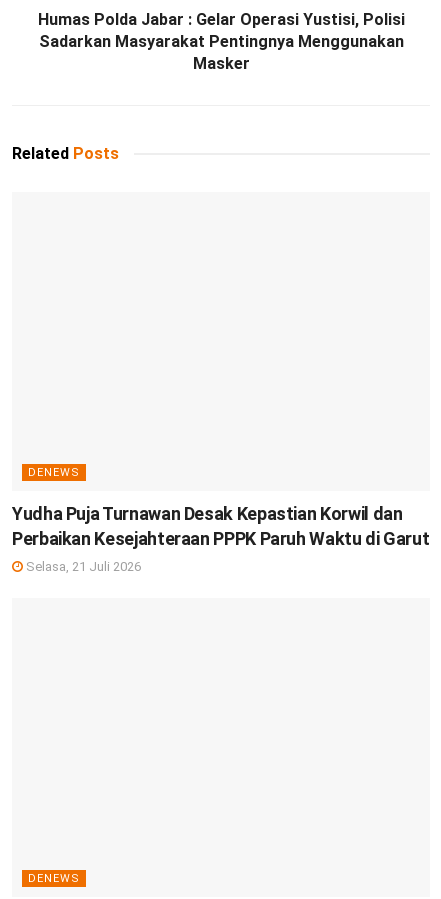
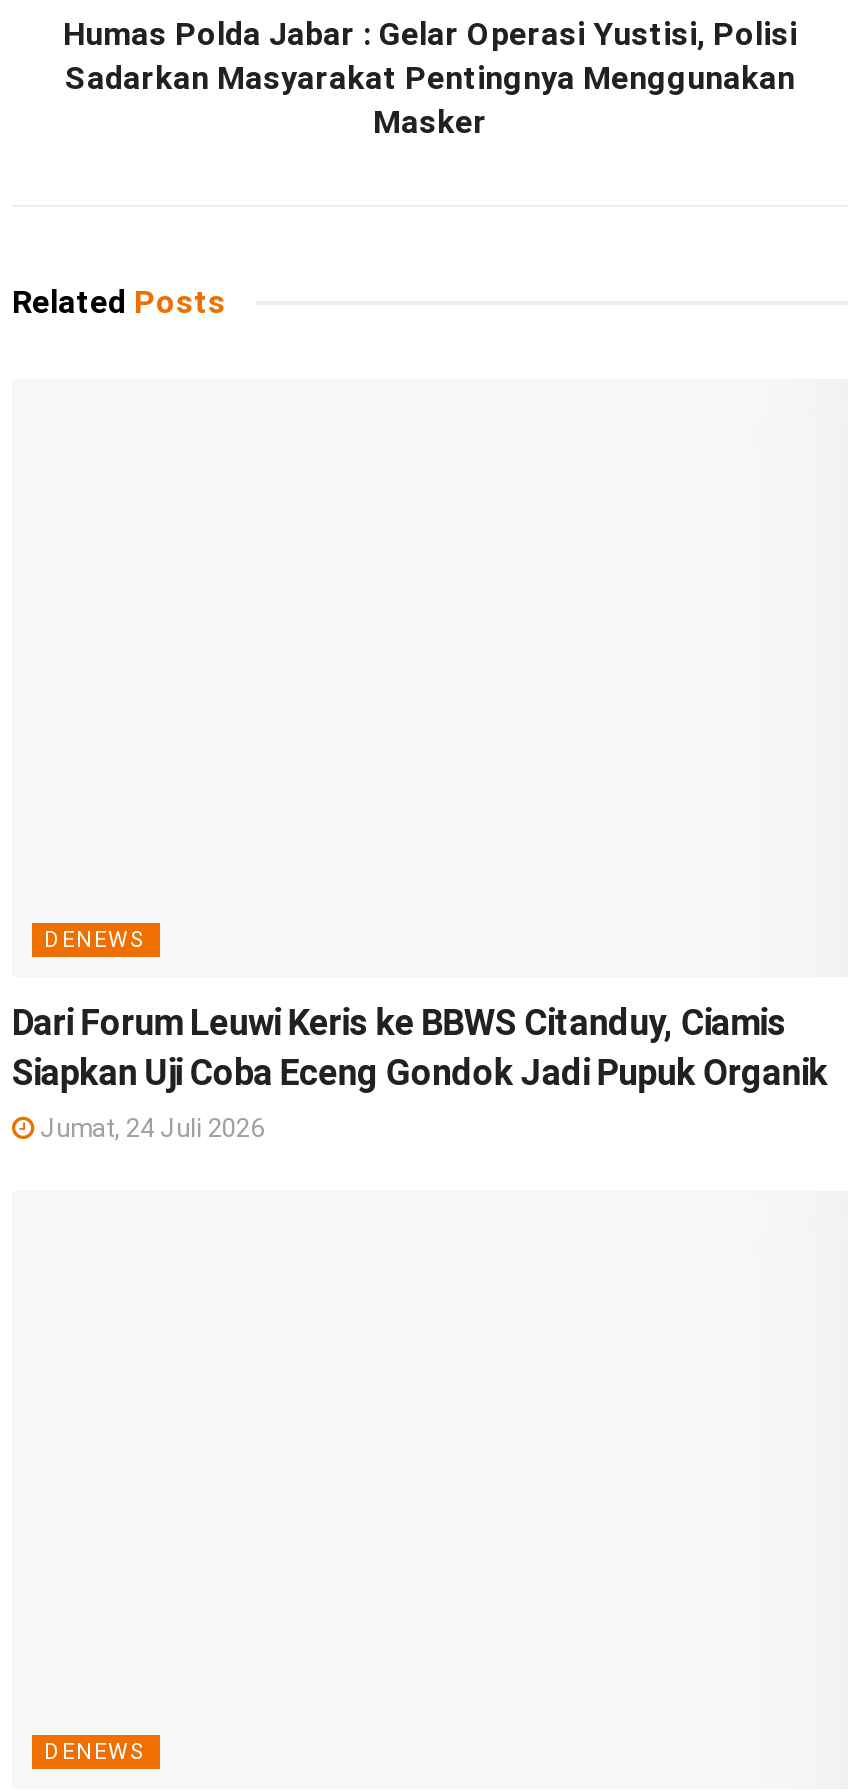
- Yudha Puja Turnawan Desak Kepastian Korwil dan
- Perbaikan Kesejahteraan PPPK Paruh Waktu di Garut
+ Dari Forum Leuwi Keris ke BBWS Citanduy, Ciamis
+ Siapkan Uji Coba Eceng Gondok Jadi Pupuk Organik

- Selasa, 21 Juli 2026
+ Jumat, 24 Juli 2026
